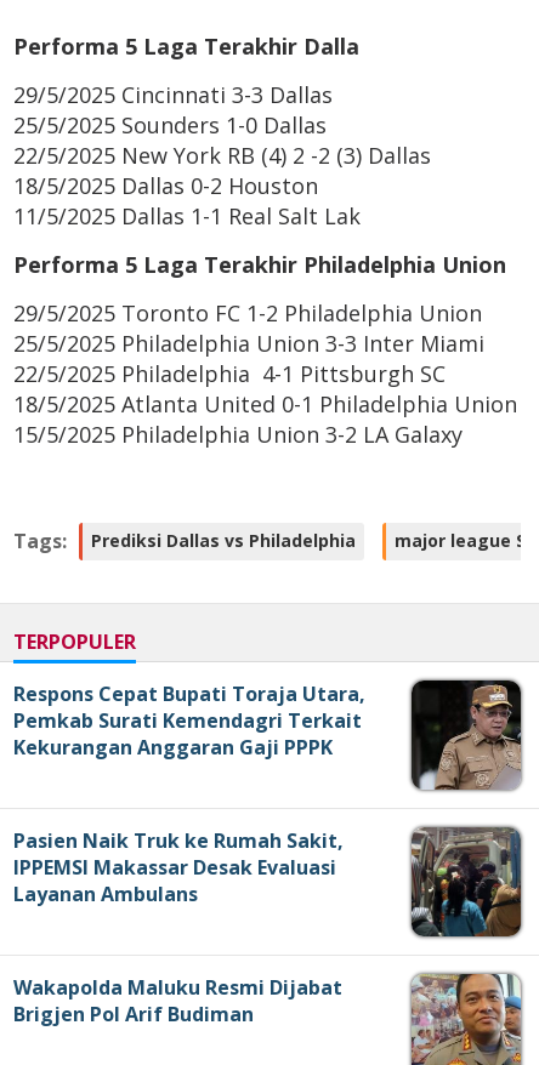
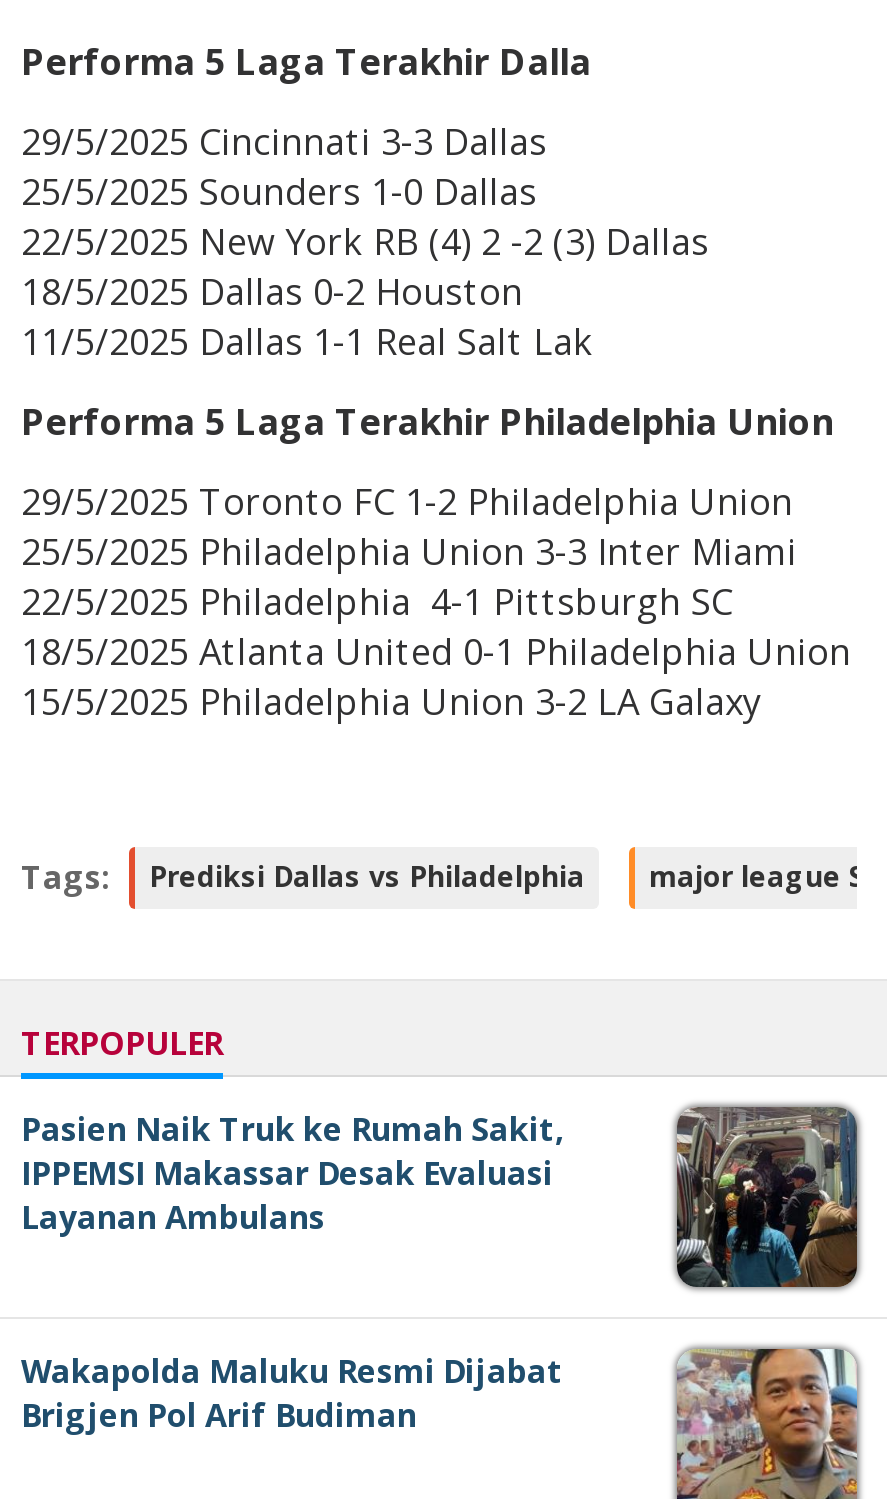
- [image]
- Respons Cepat Bupati Toraja Utara,
- Pemkab Surati Kemendagri Terkait
- Kekurangan Anggaran Gaji PPPK
